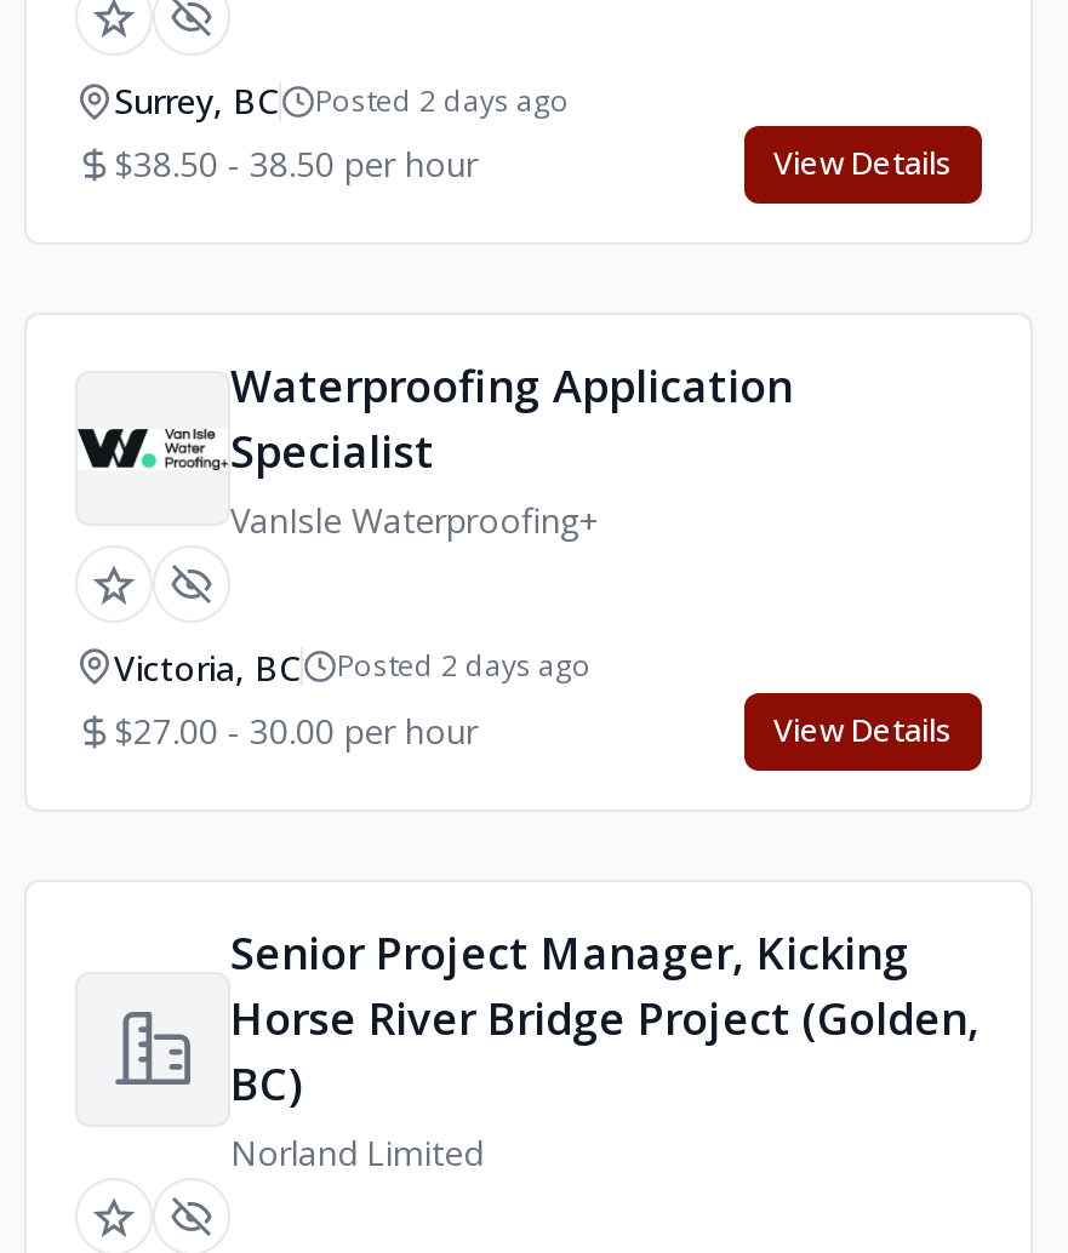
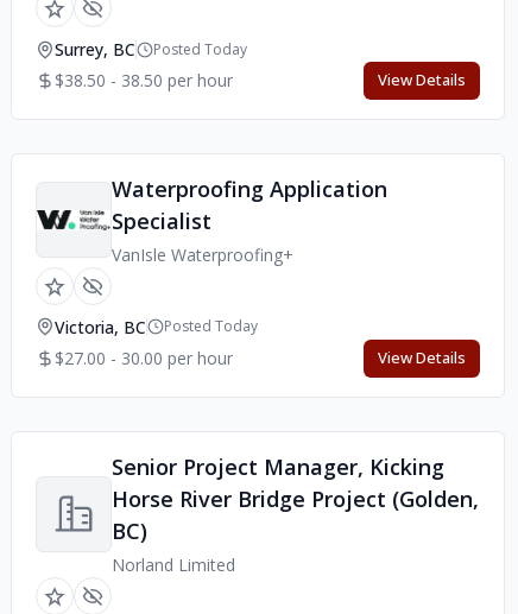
- Posted 2 days ago
+ Posted Today

- Posted 2 days ago
+ Posted Today
